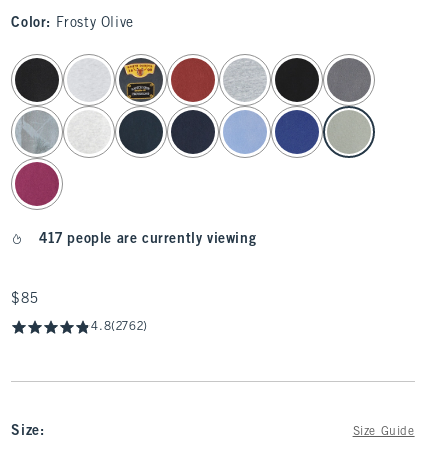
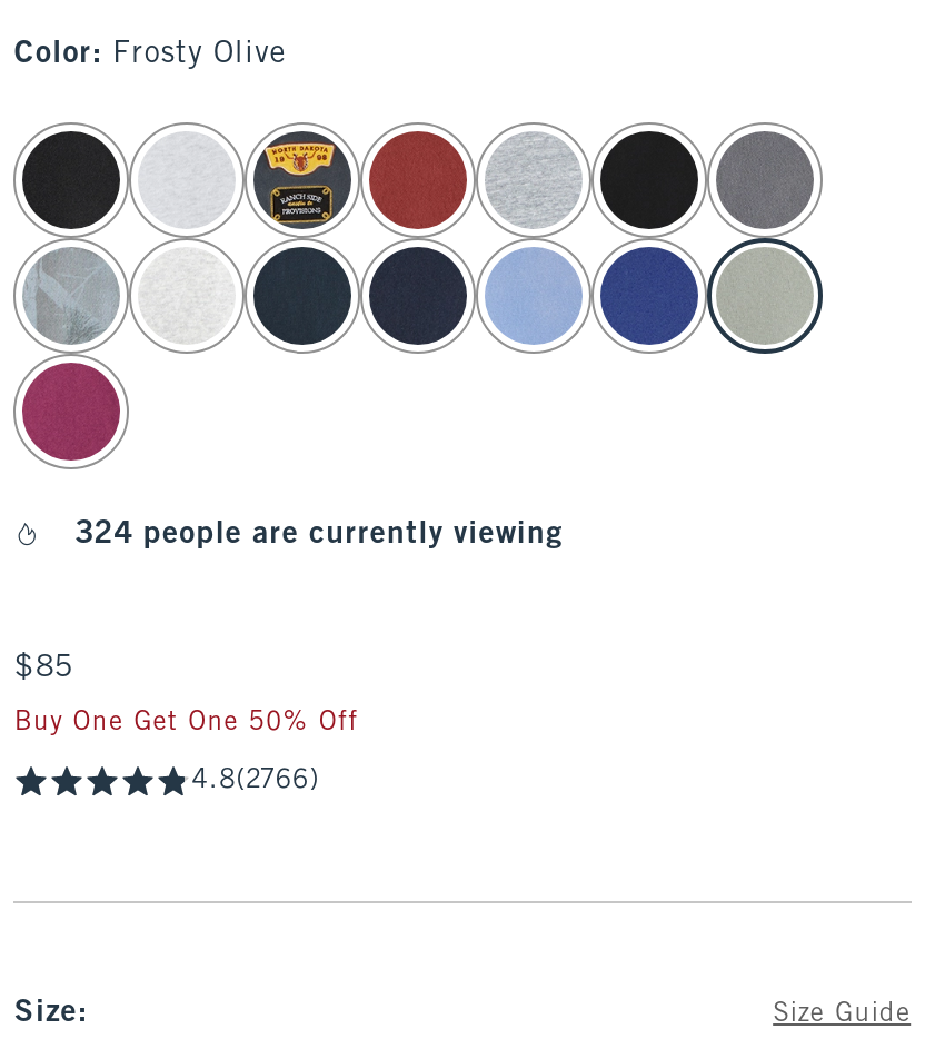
- 417 people are currently viewing
+ 324 people are currently viewing

- 4.8(2762)
+ Buy One Get One 50% Off
+ 4.8(2766)
